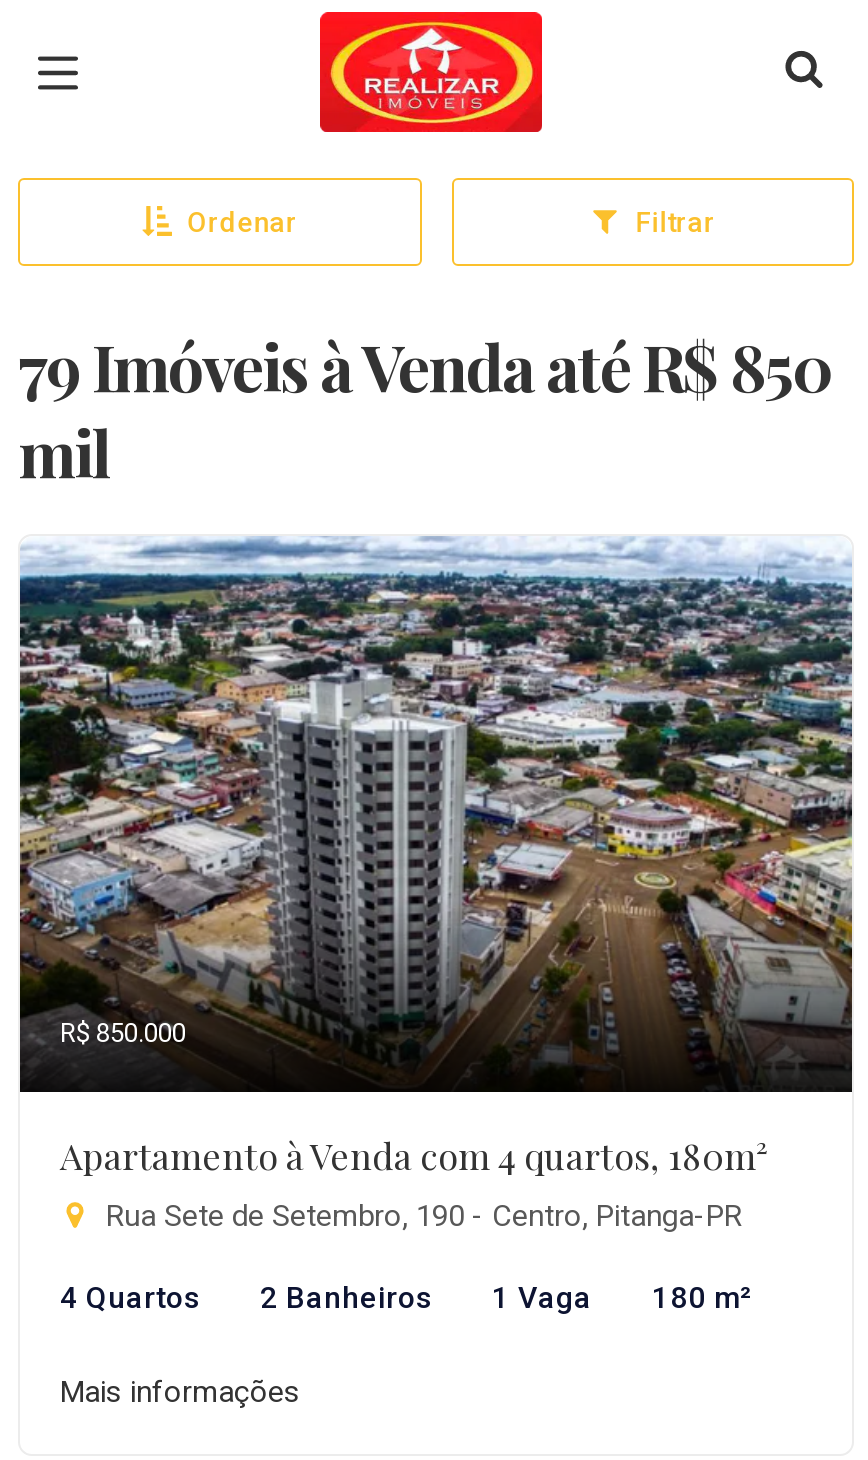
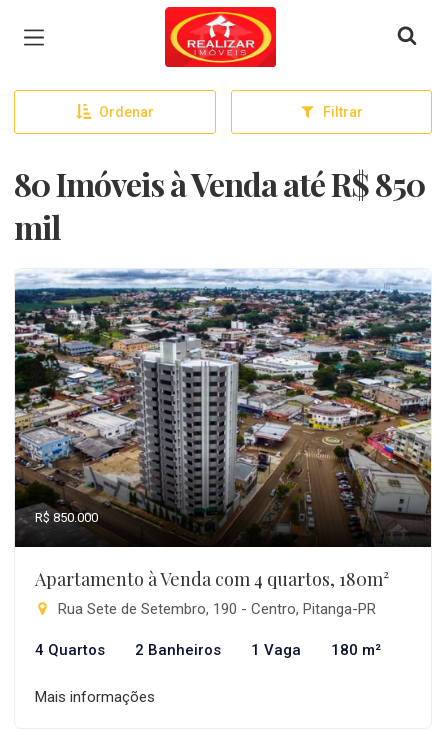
- 79 Imóveis à Venda até R$ 850
+ 80 Imóveis à Venda até R$ 850
